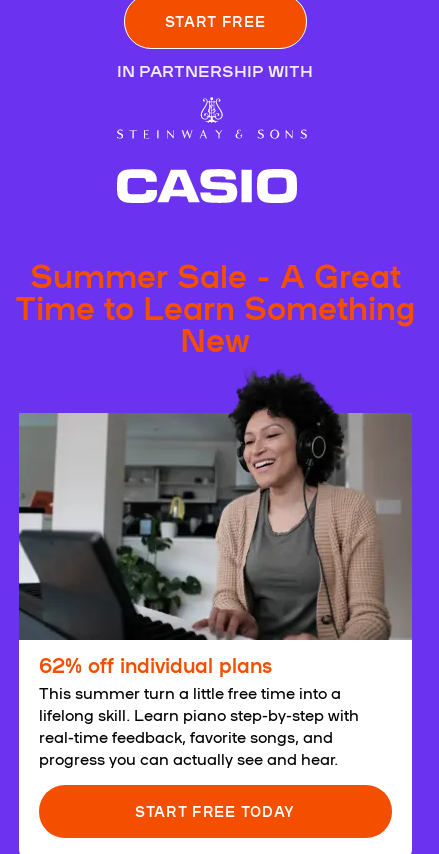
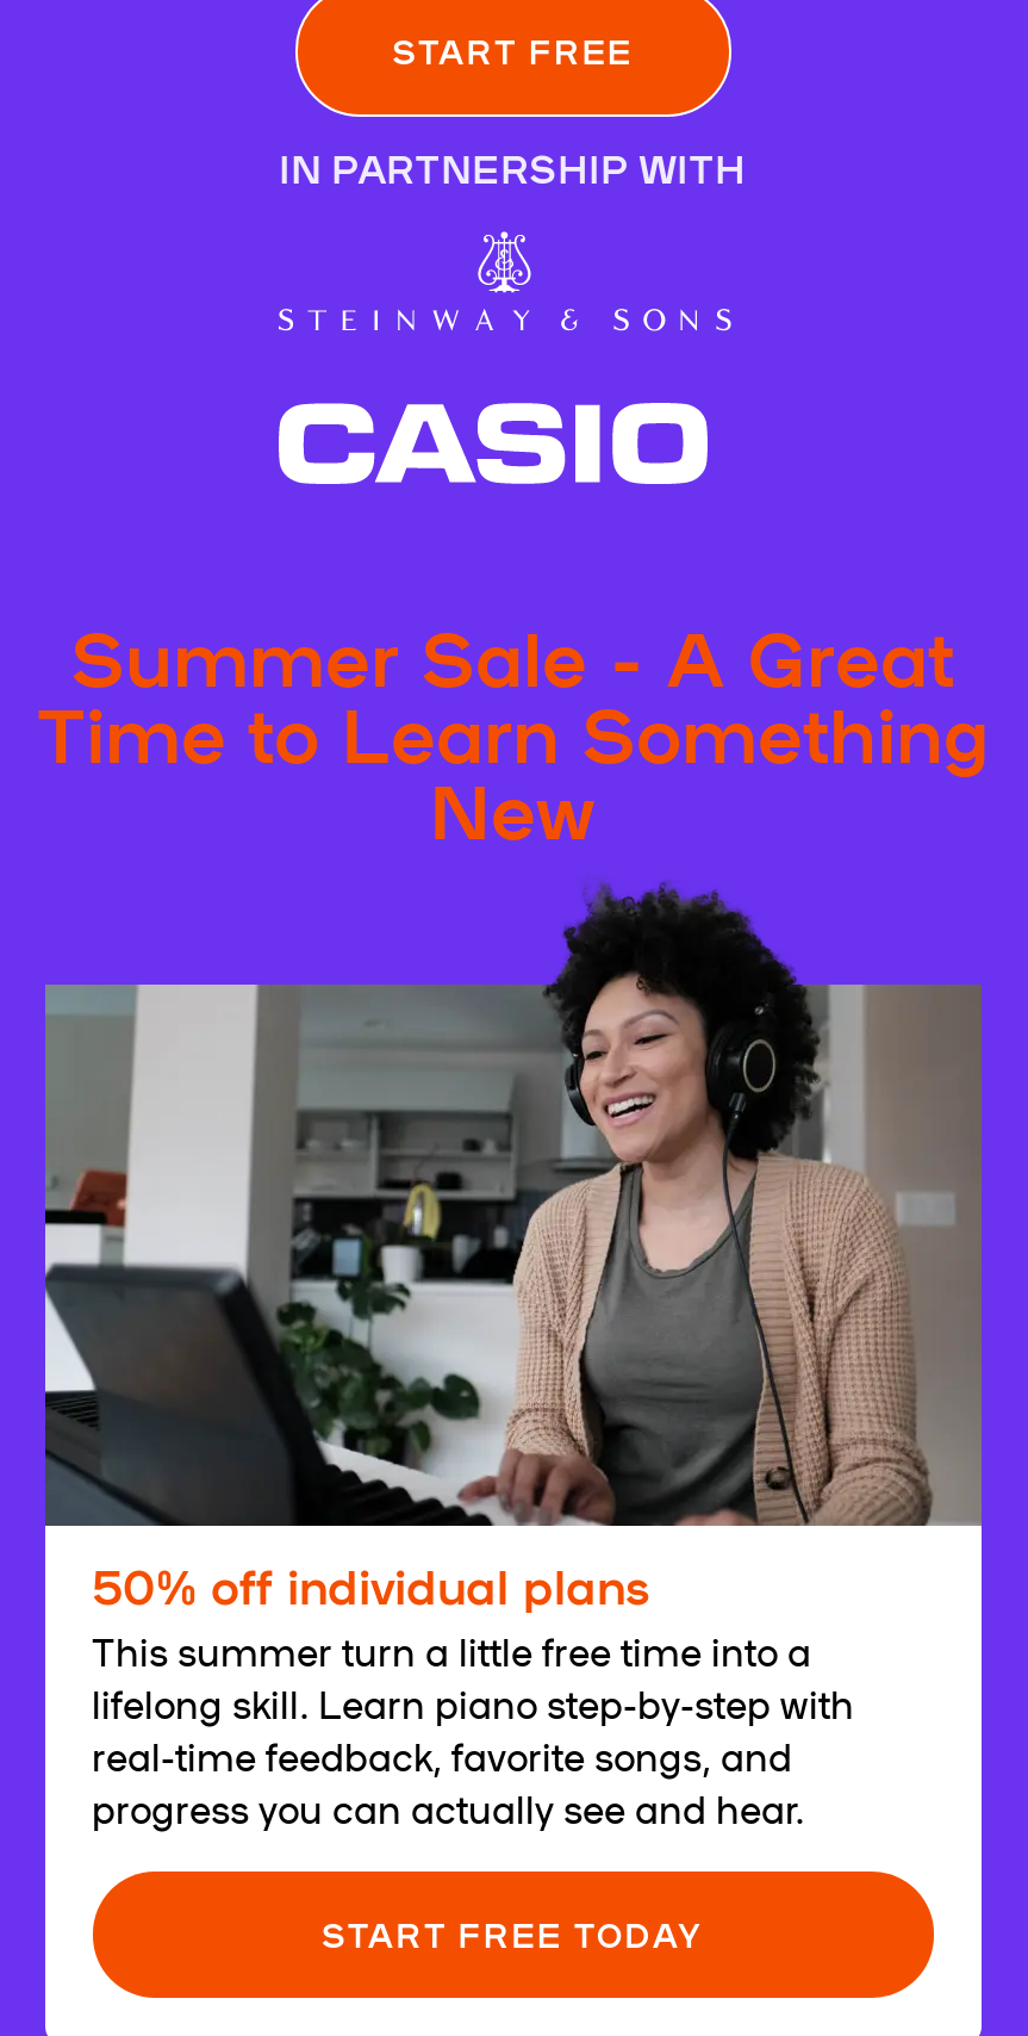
- 62% off individual plans
+ 50% off individual plans
